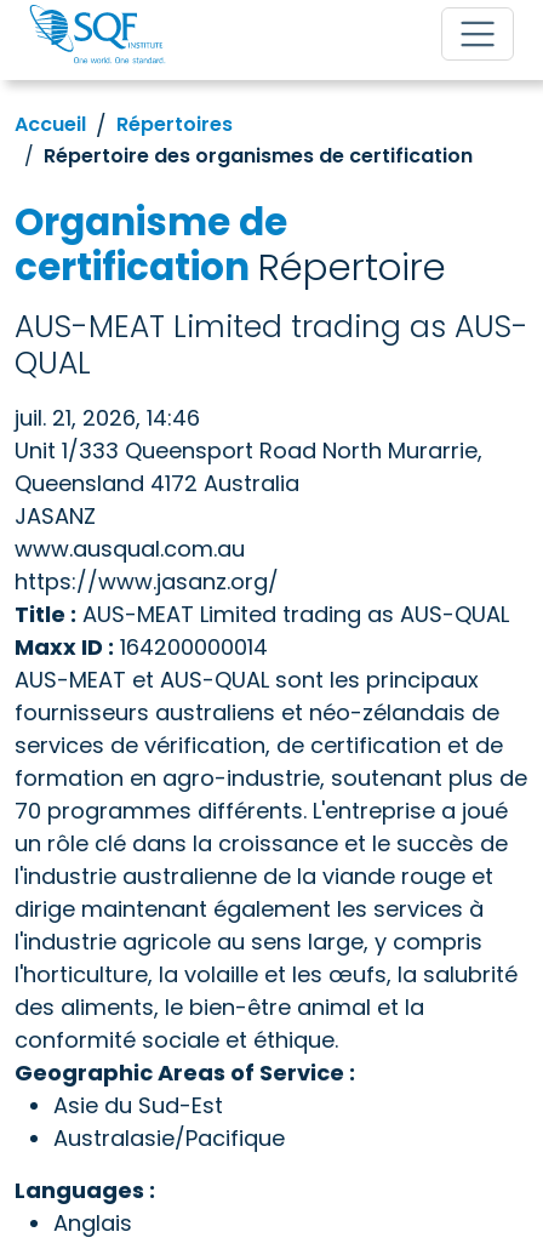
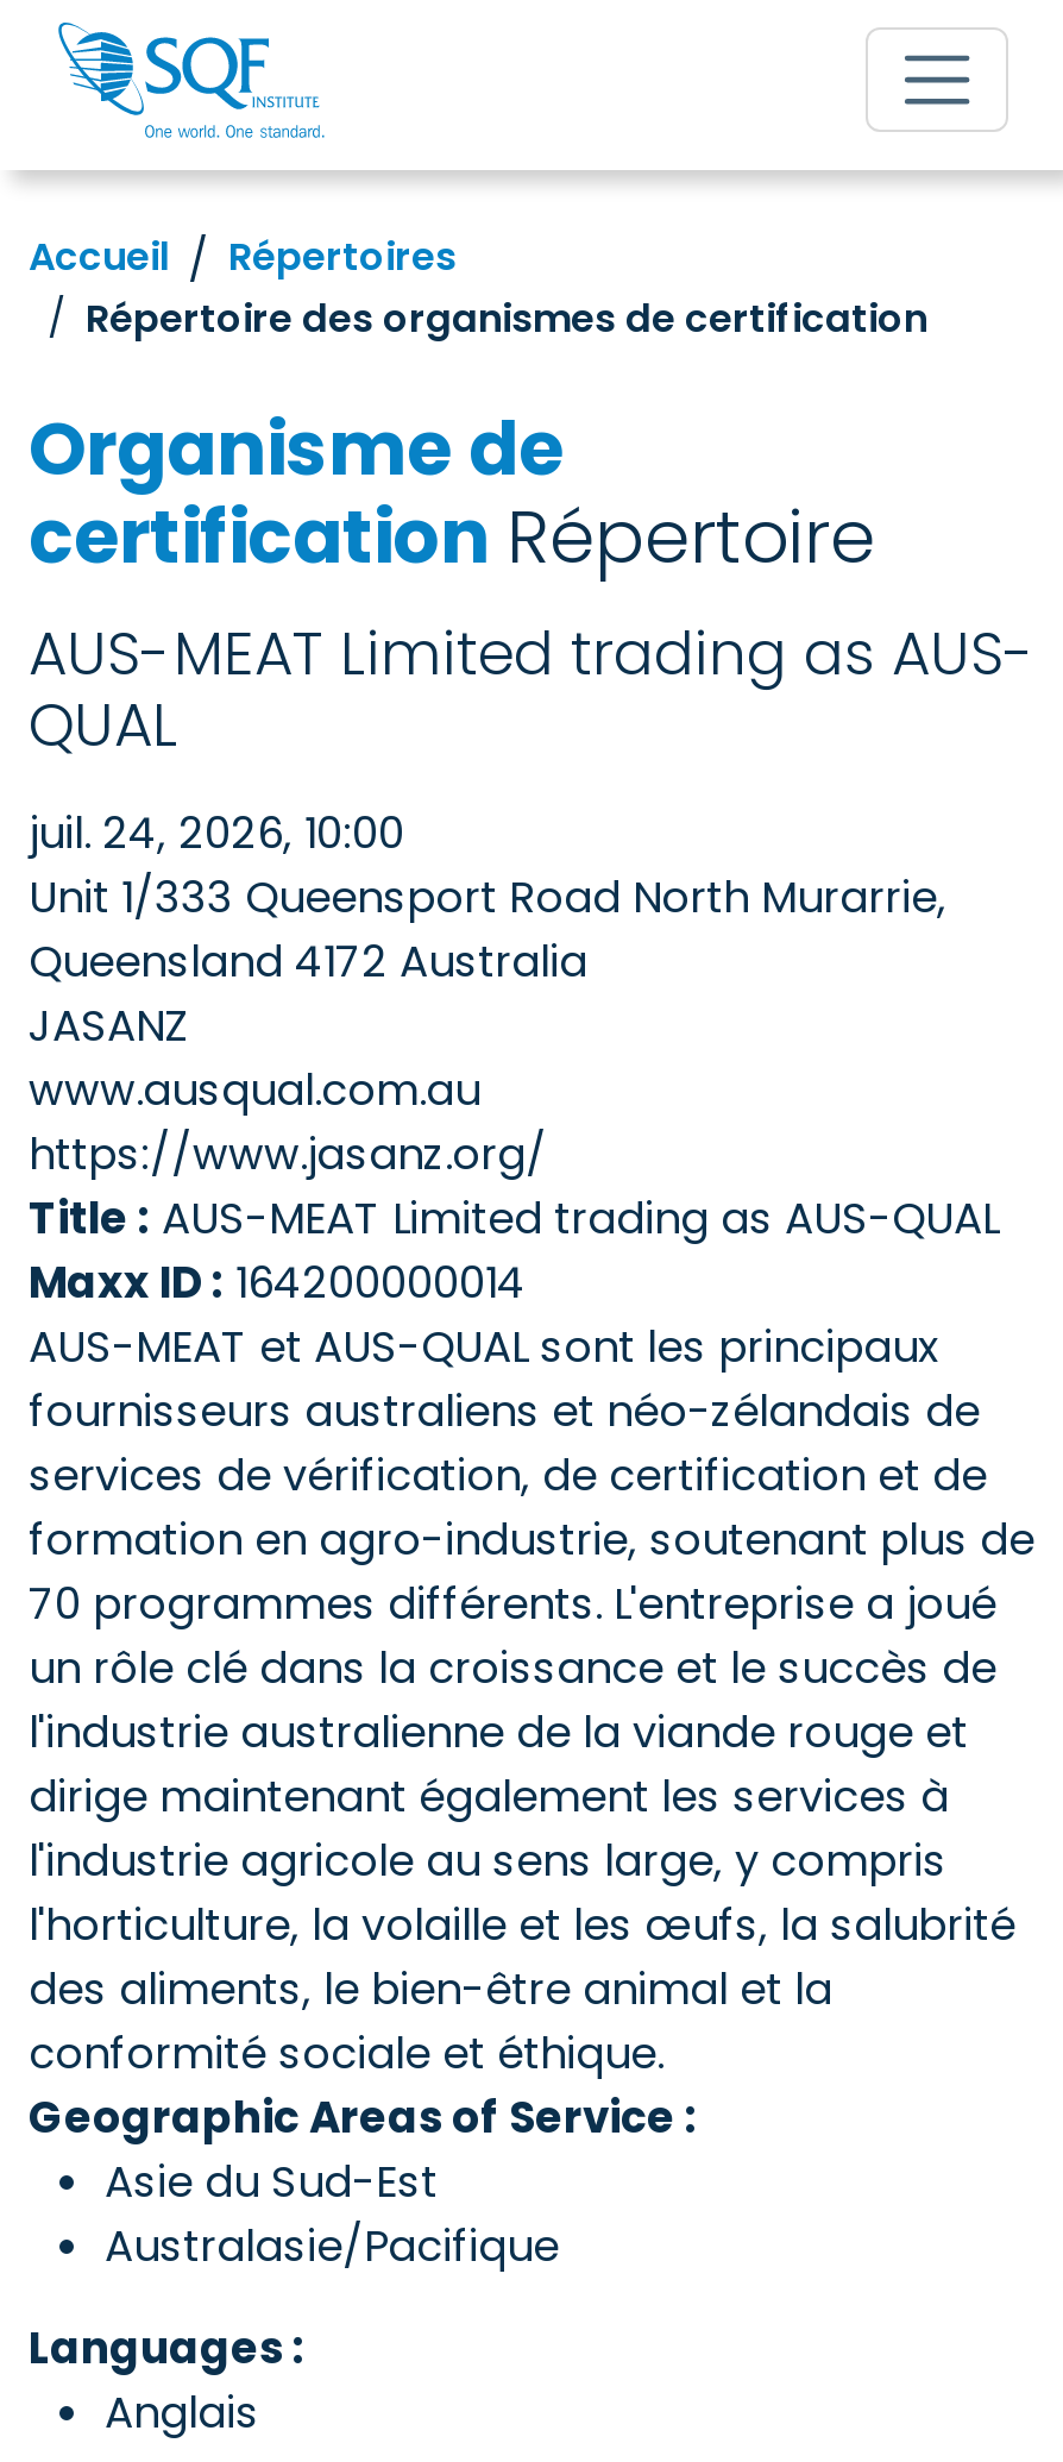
- juil. 21, 2026, 14:46
+ juil. 24, 2026, 10:00
